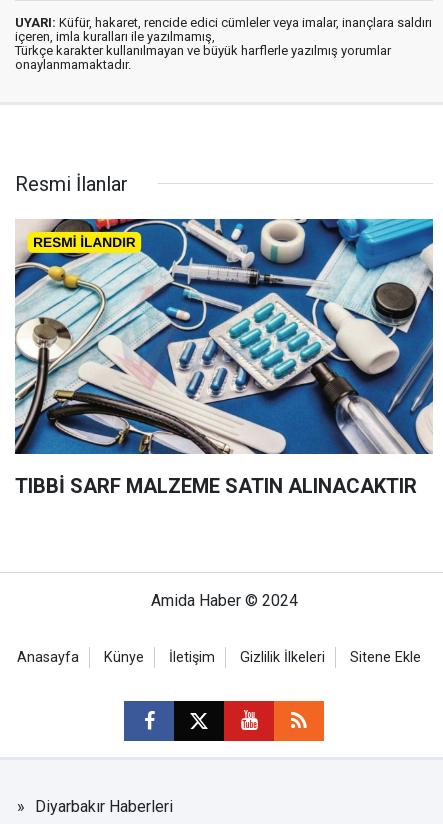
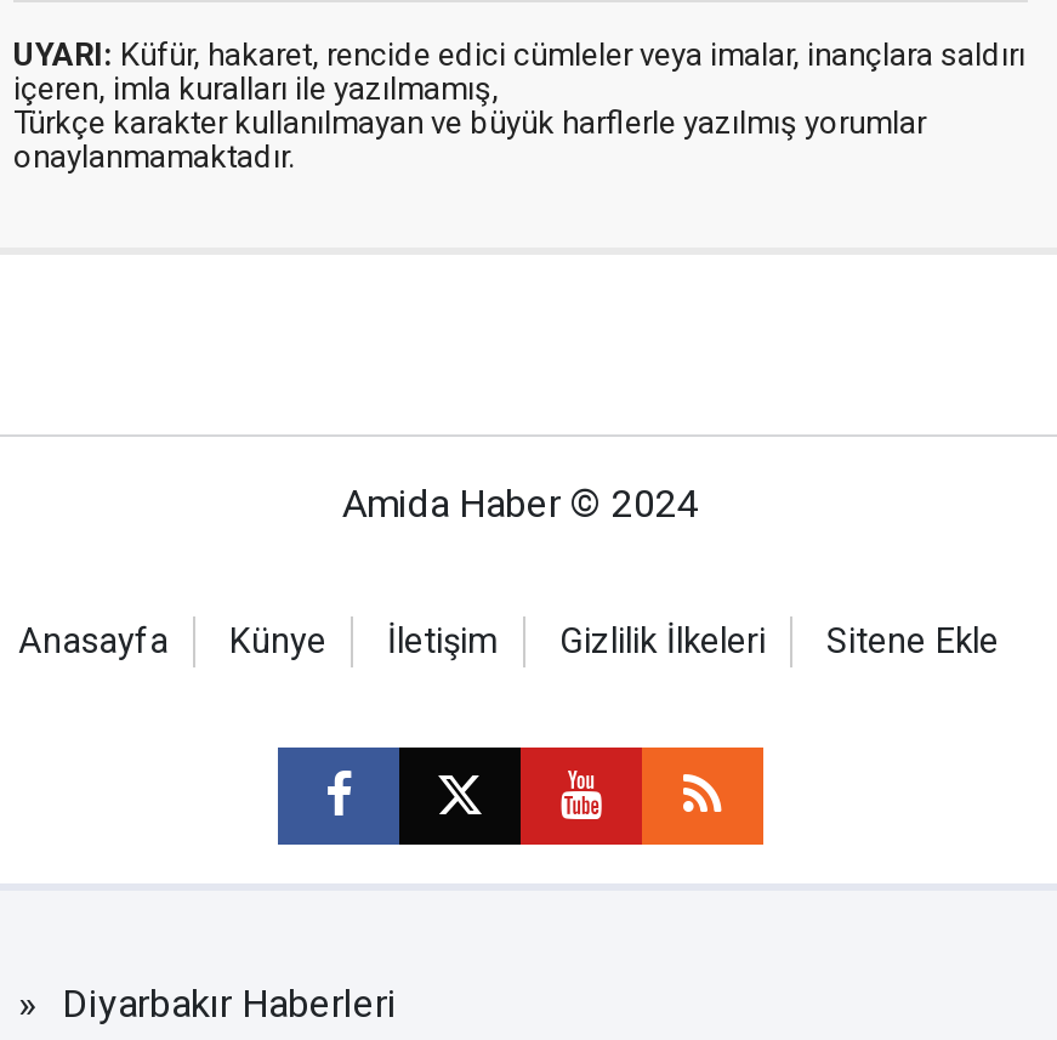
- Resmi İlanlar

- [image]
- TIBBİ SARF MALZEME SATIN ALINACAKTIR
